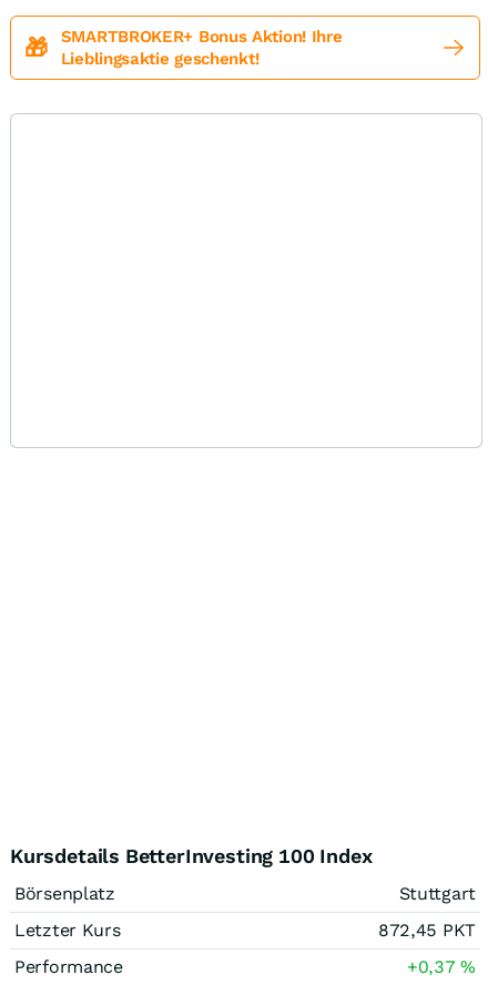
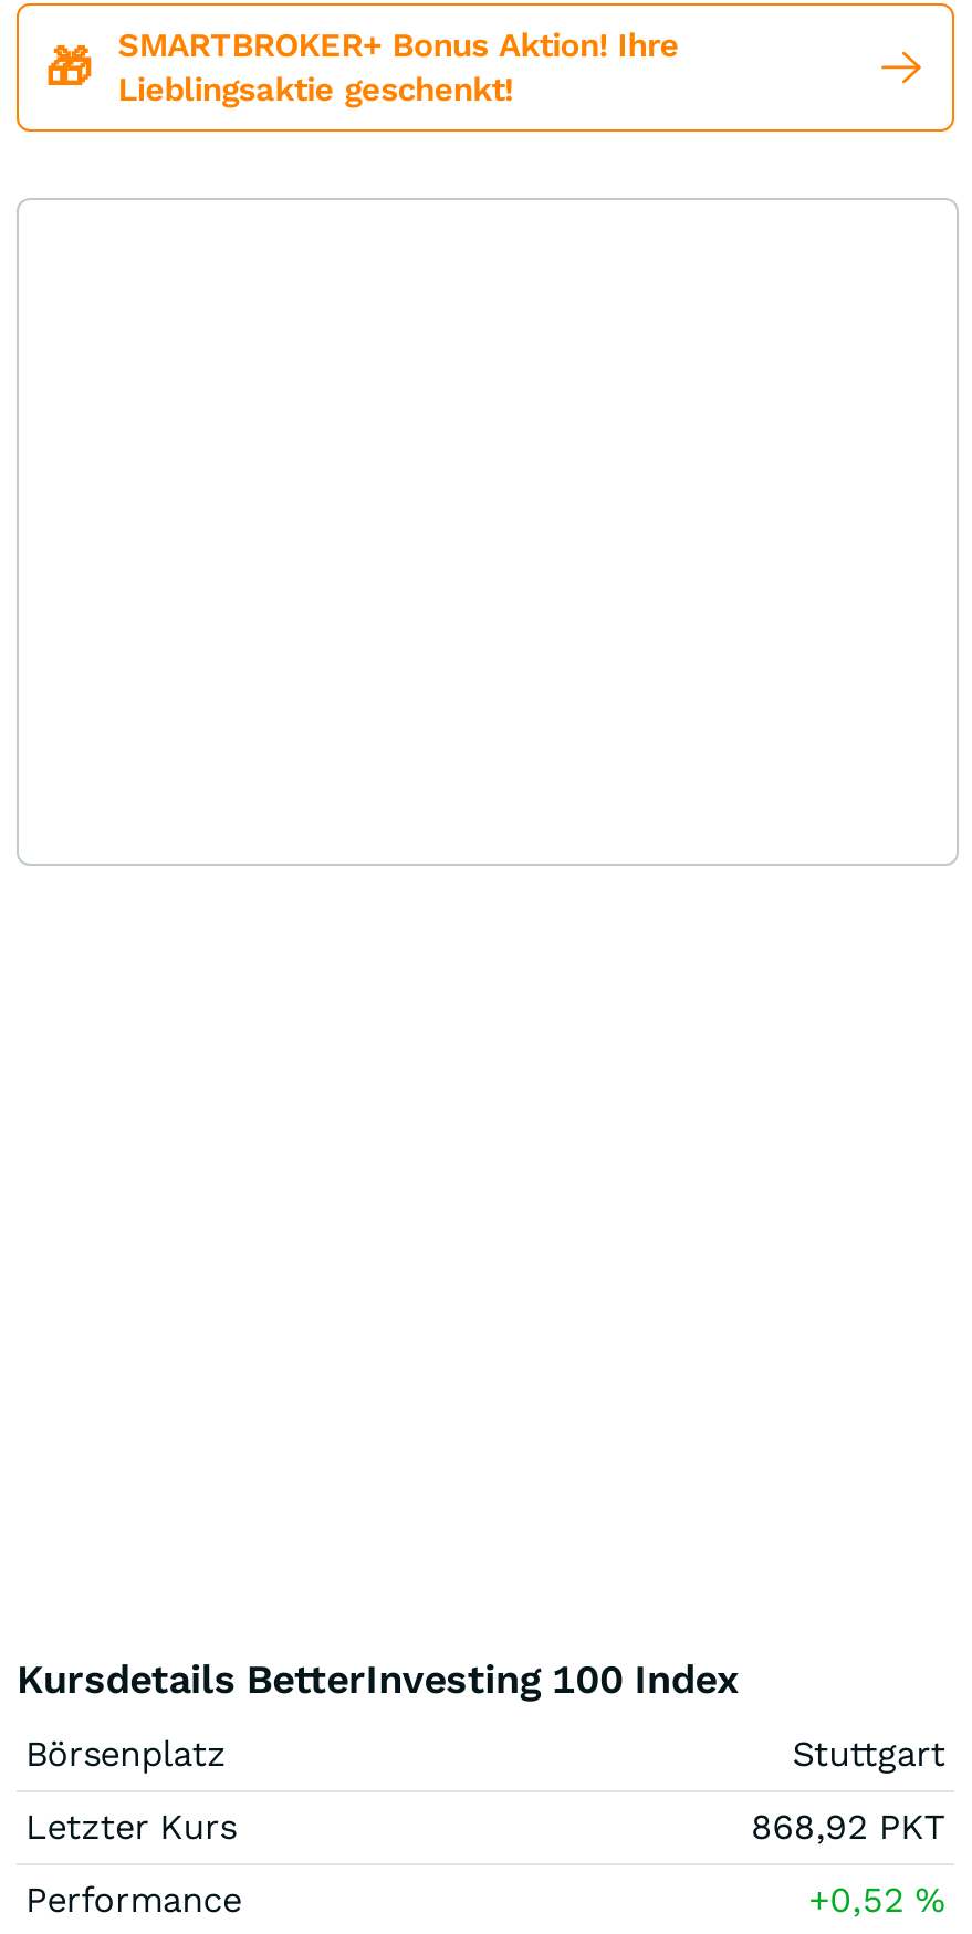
- 872,45 PKT
+ 868,92 PKT

- +0,37%
+ +0,52%
